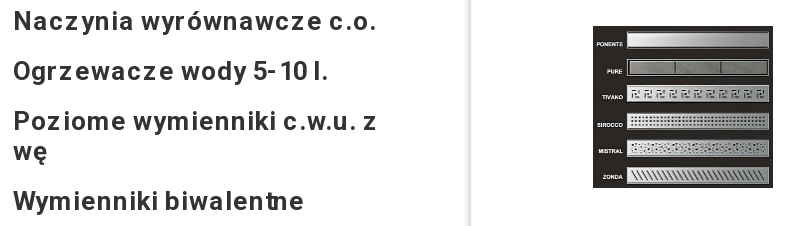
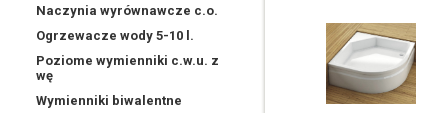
- [image]
+ [image]
